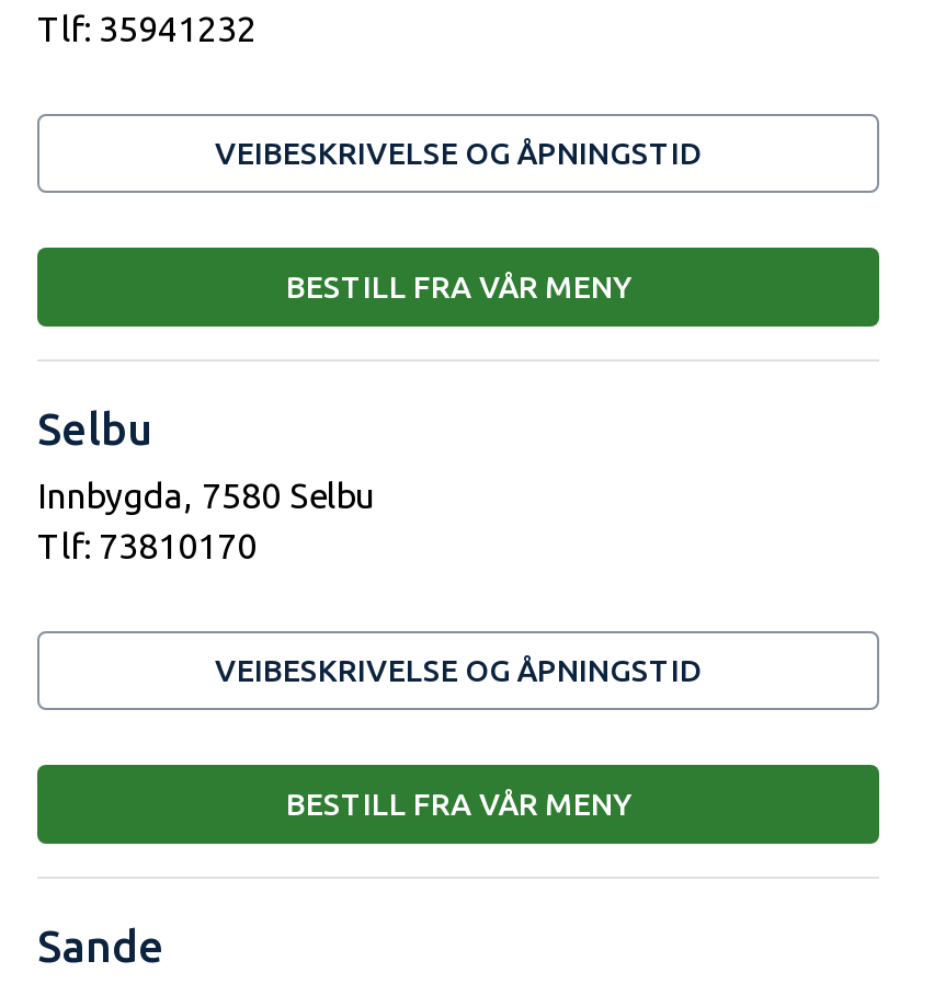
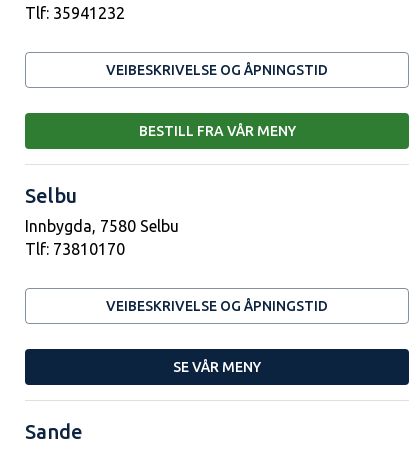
- BESTILL FRA VÅR MENY
+ SE VÅR MENY
